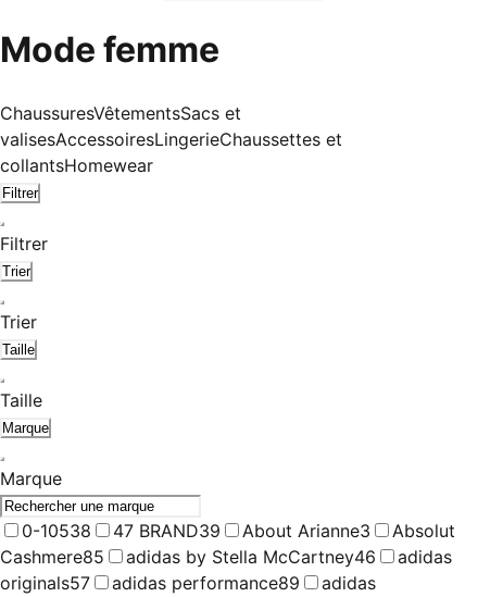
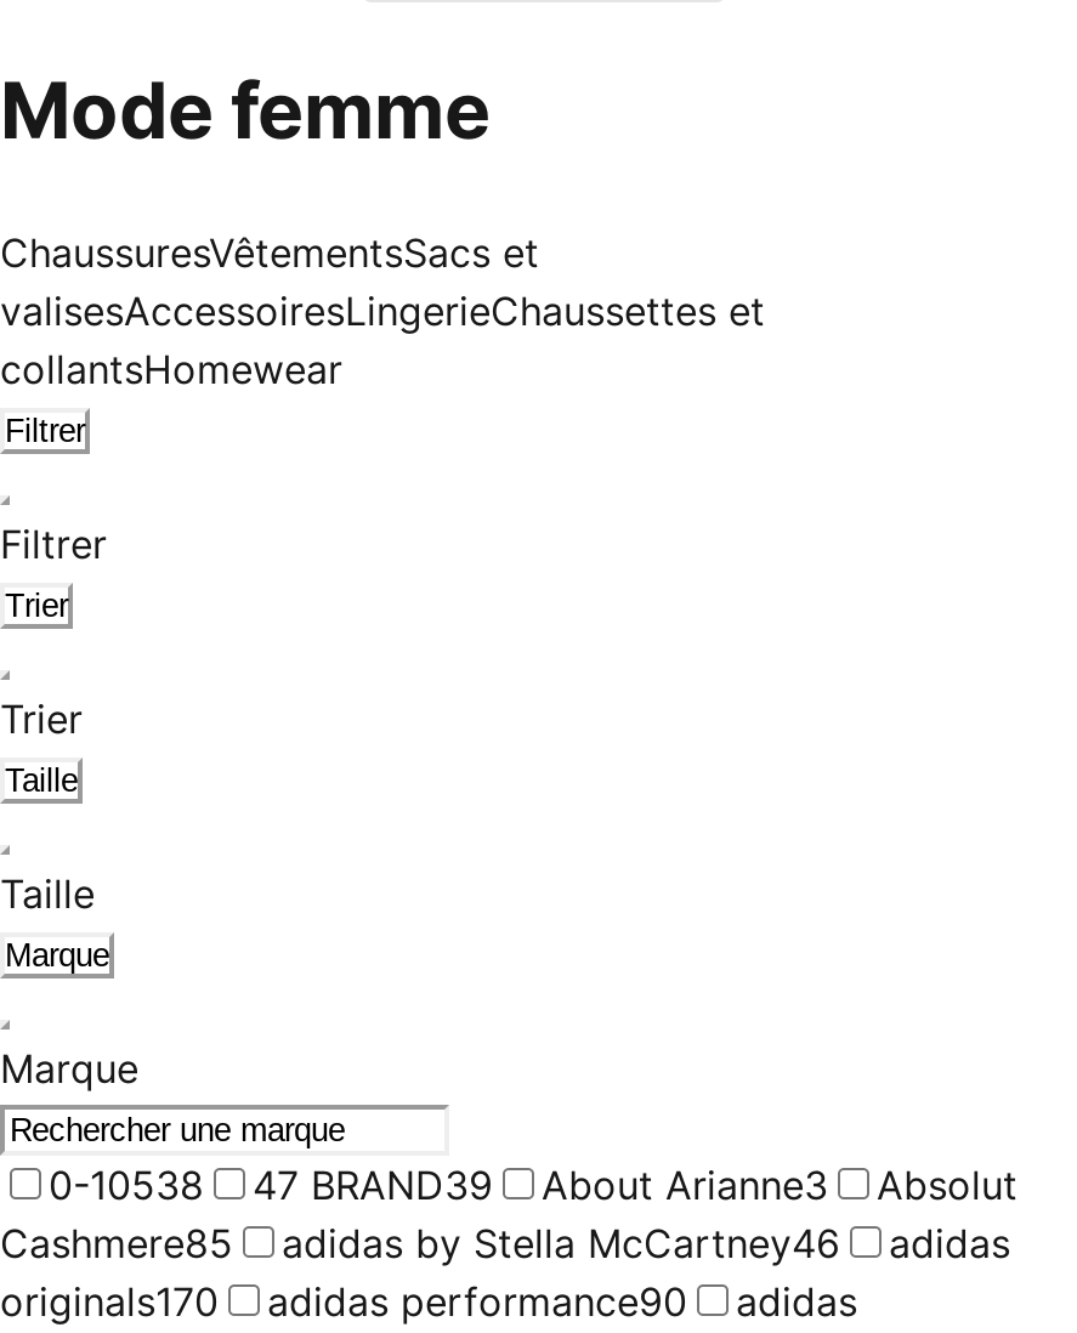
- originals57
+ originals170

- adidas performance89
+ adidas performance90
